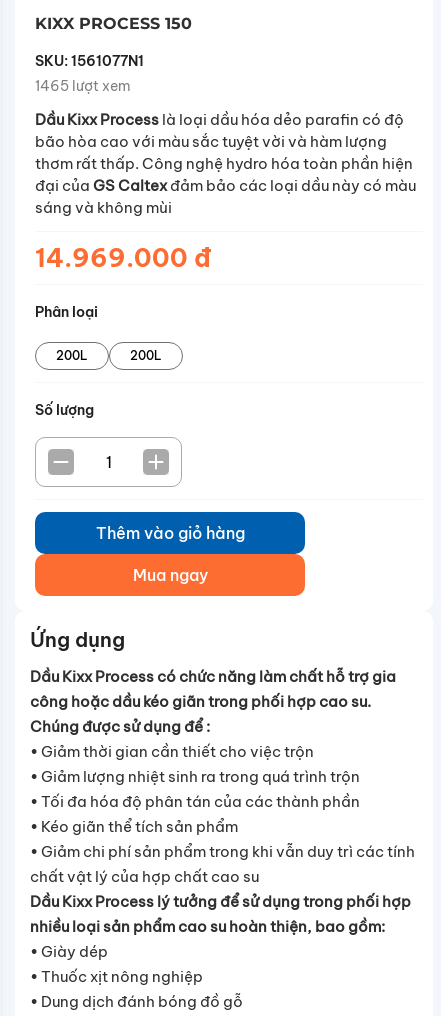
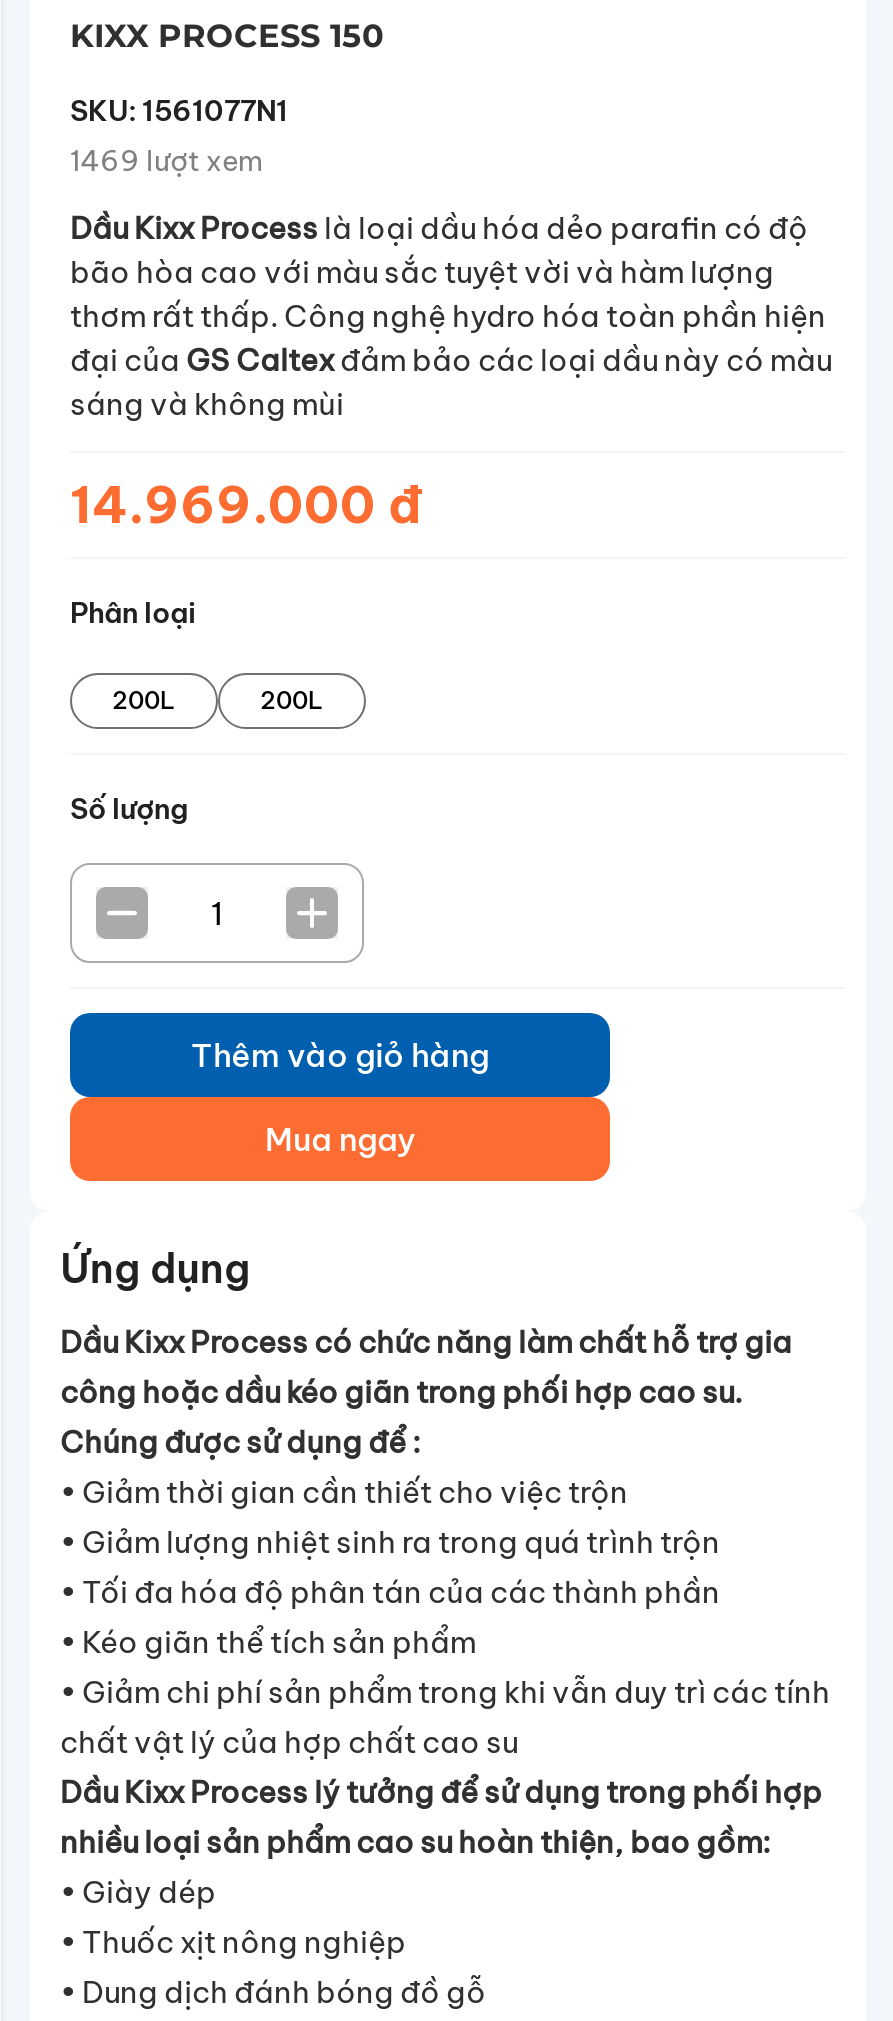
- 1465 lượt xem
+ 1469 lượt xem
